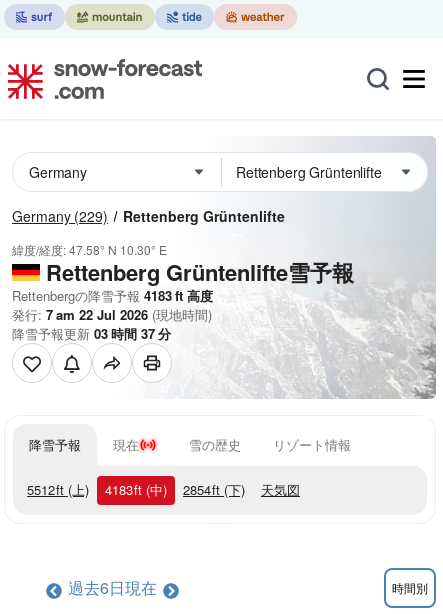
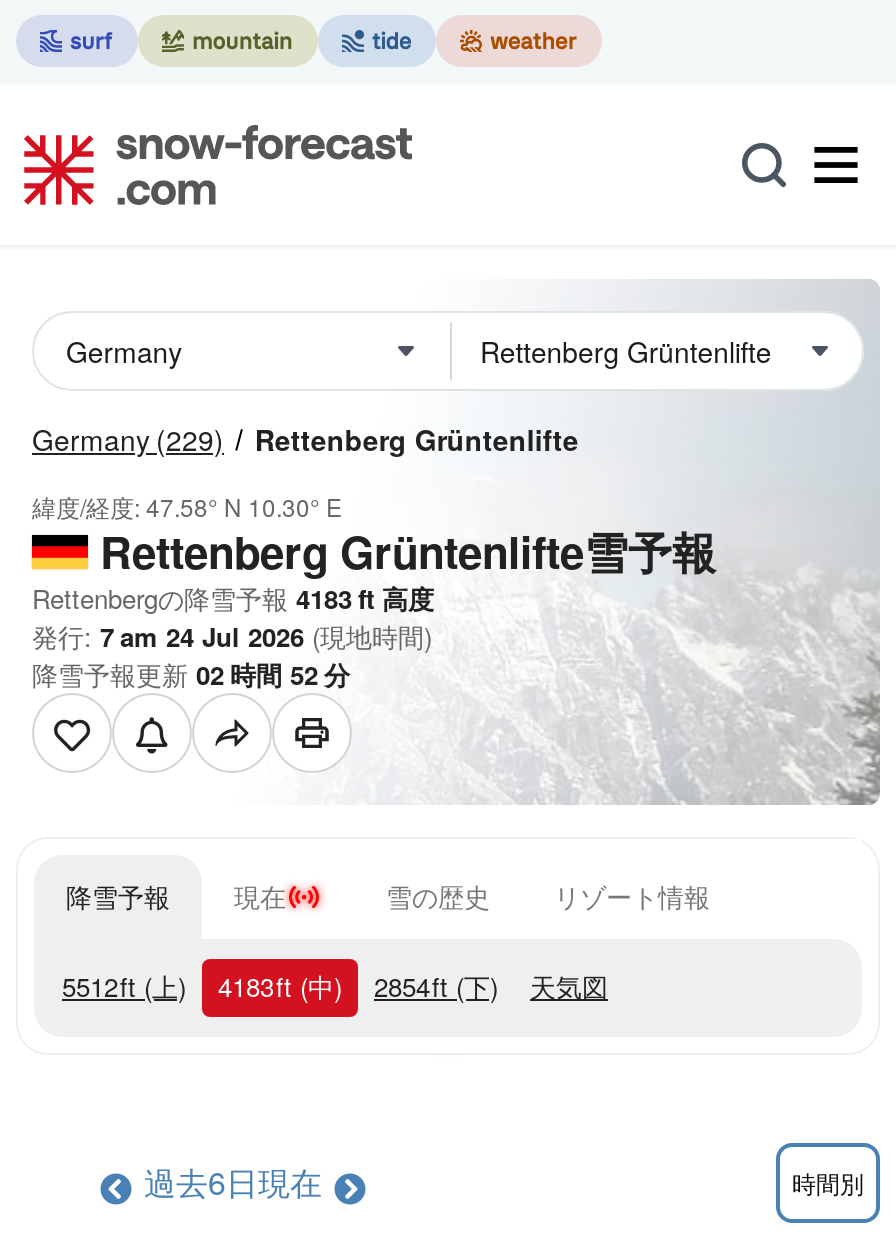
- 発行: 7 am 22 Jul 2026 (現地時間)
+ 発行: 7 am 24 Jul 2026 (現地時間)

- 降雪予報更新03時間37分
+ 降雪予報更新02時間52分
